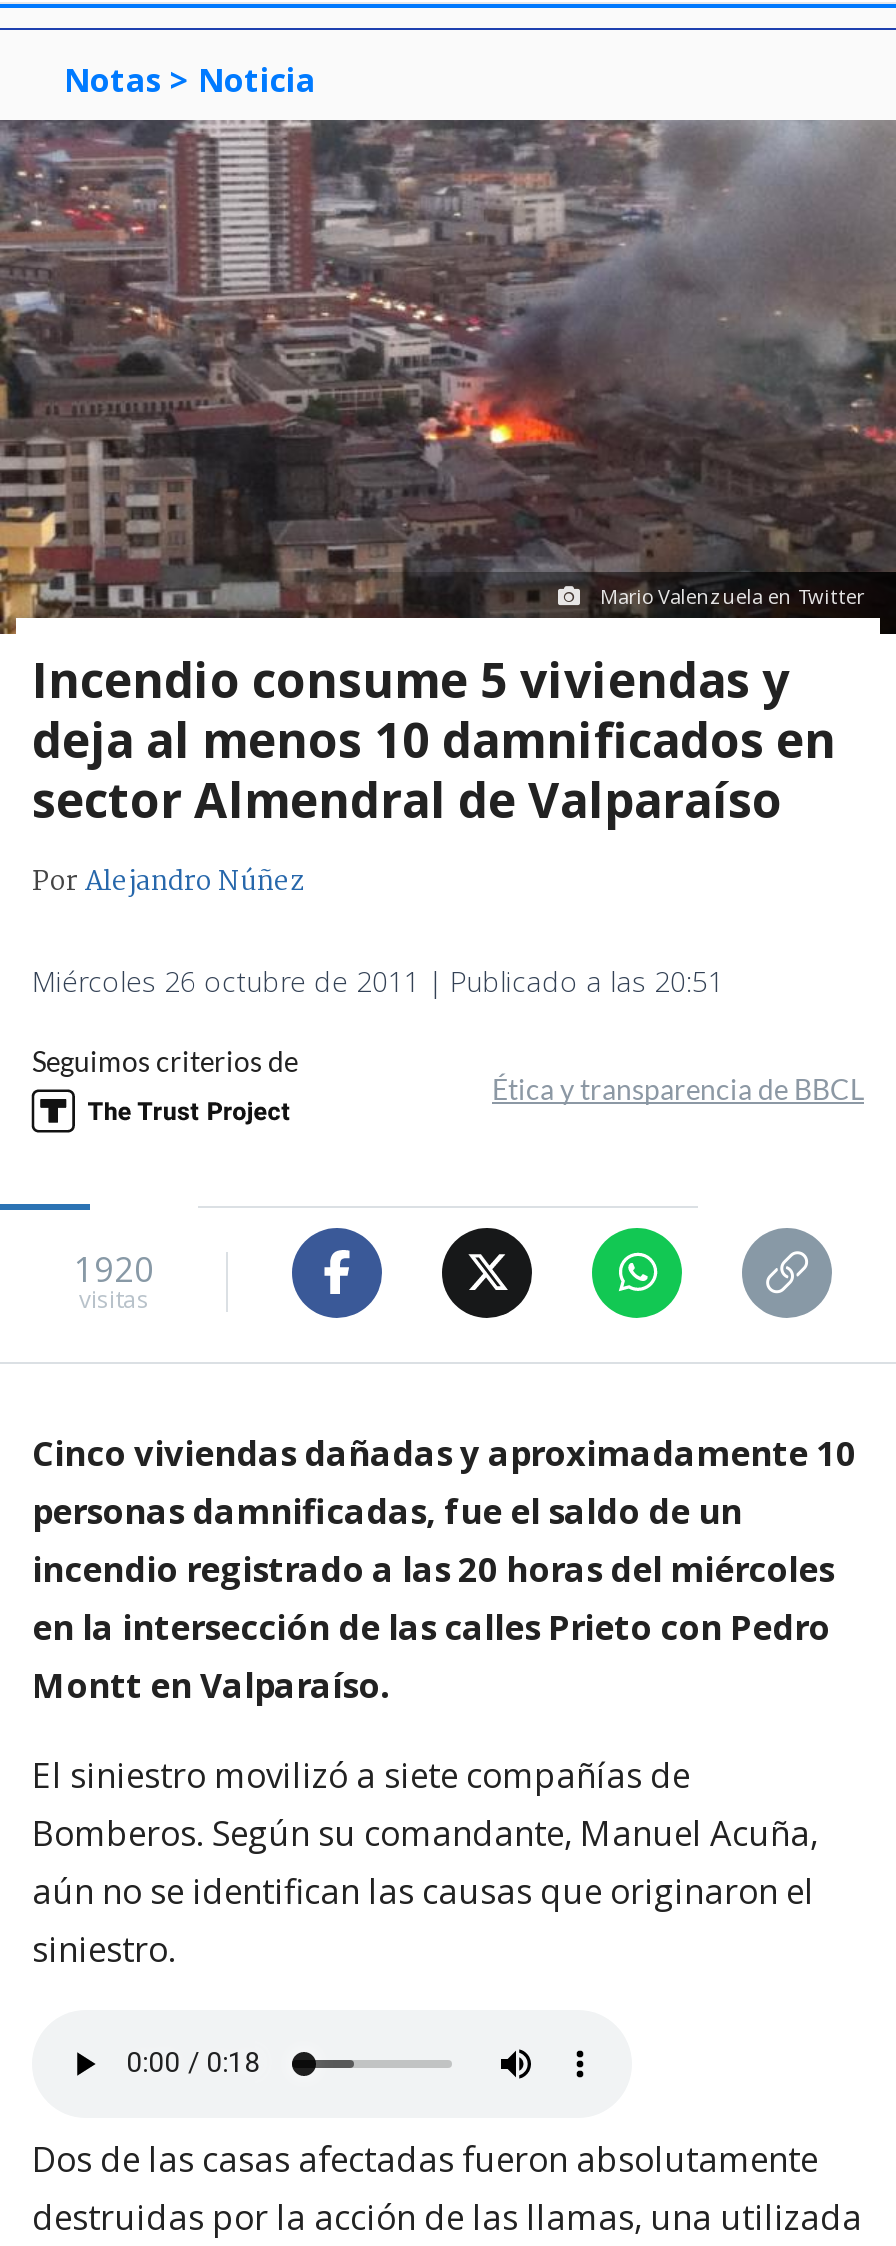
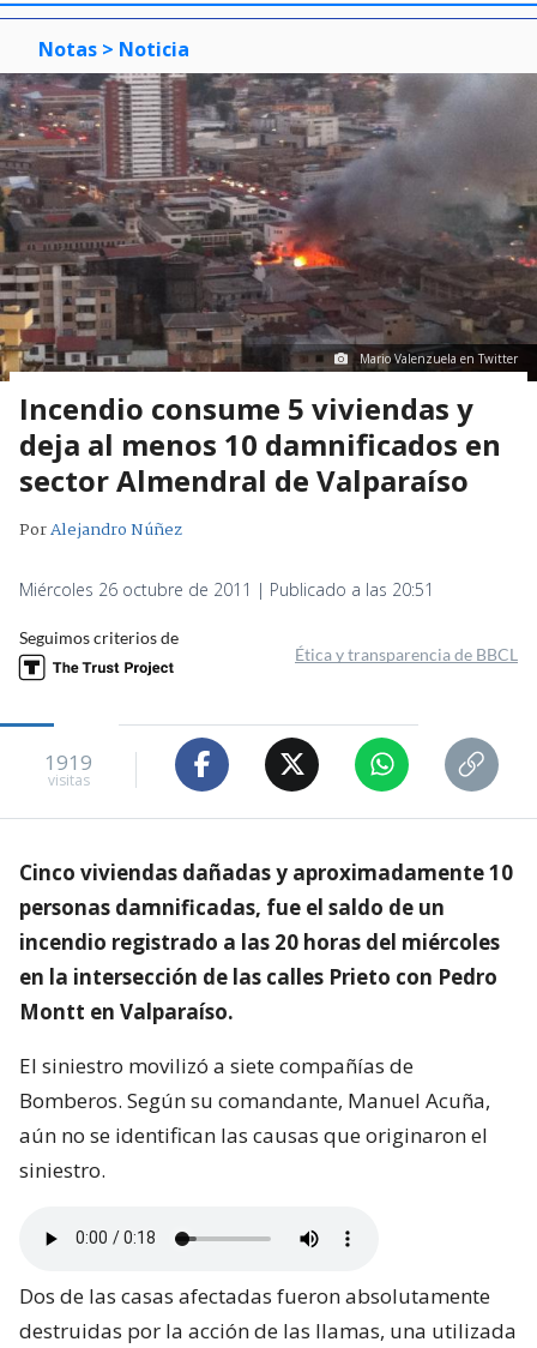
- 1920
+ 1919
